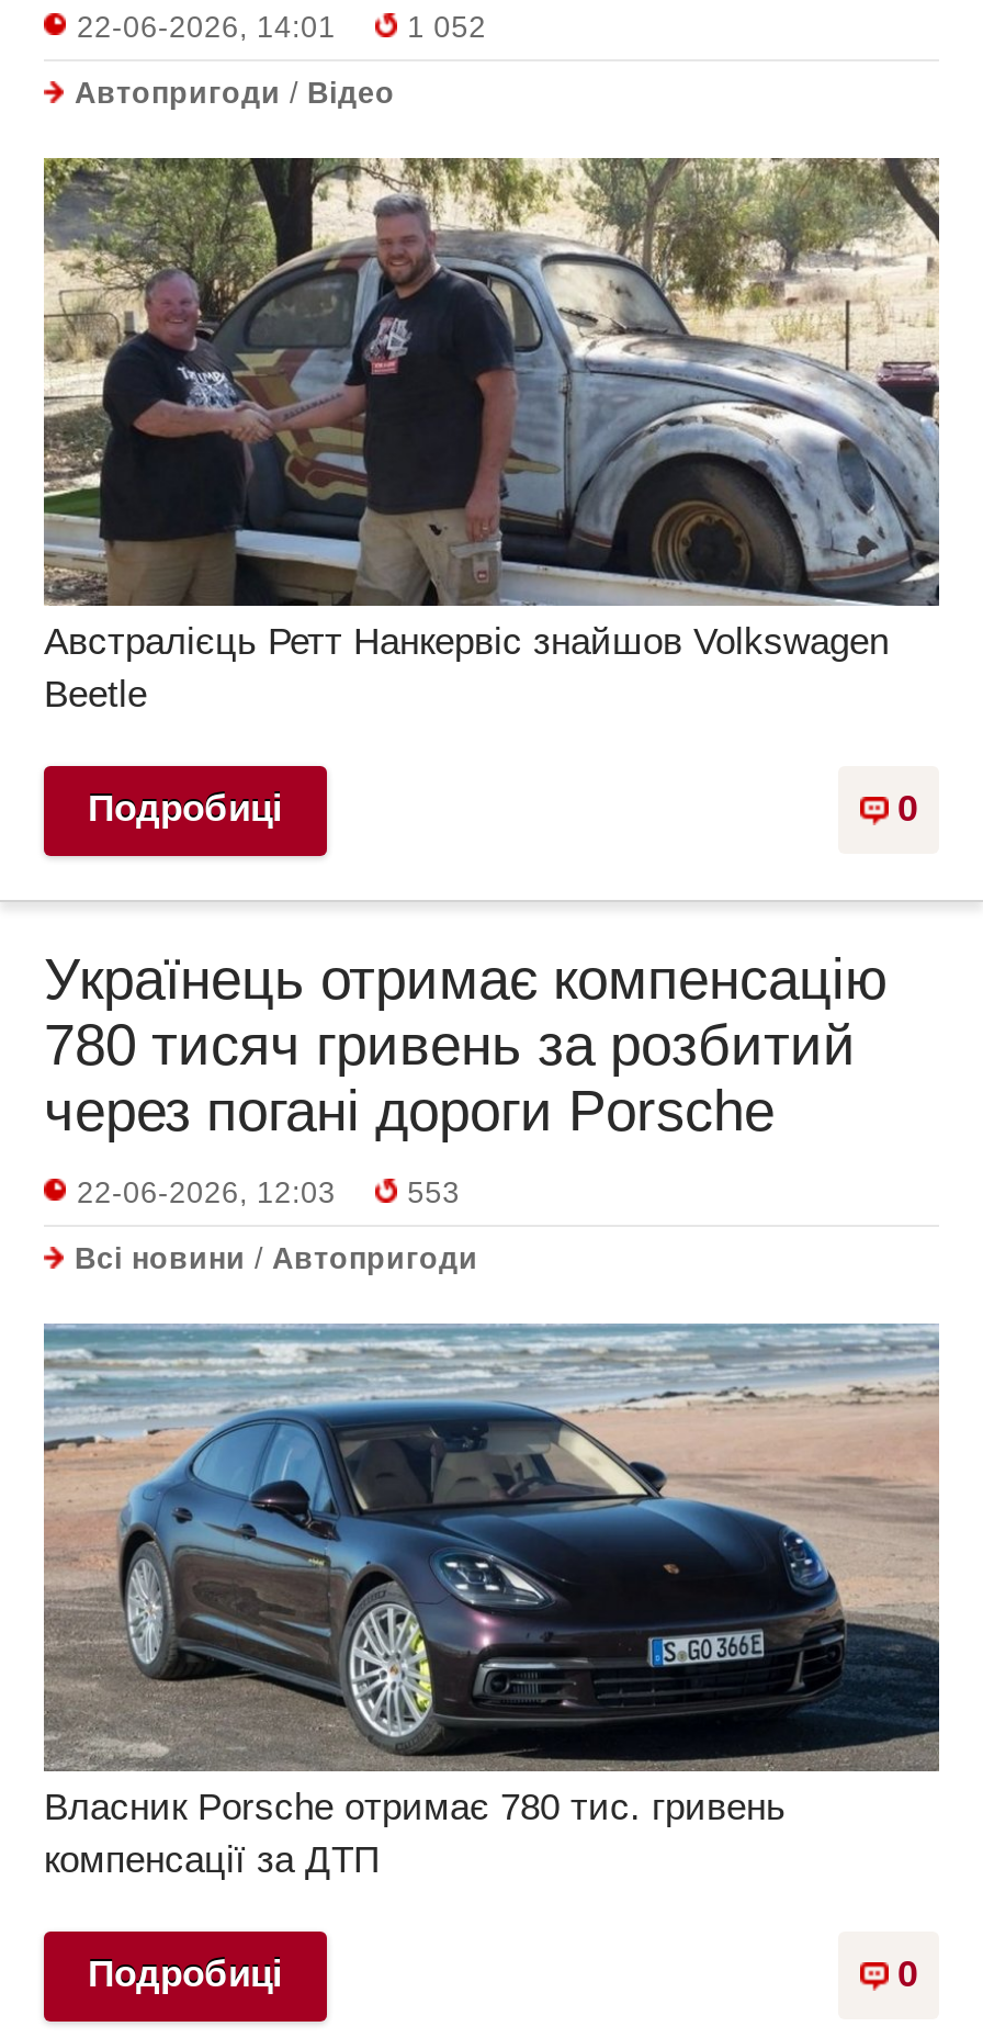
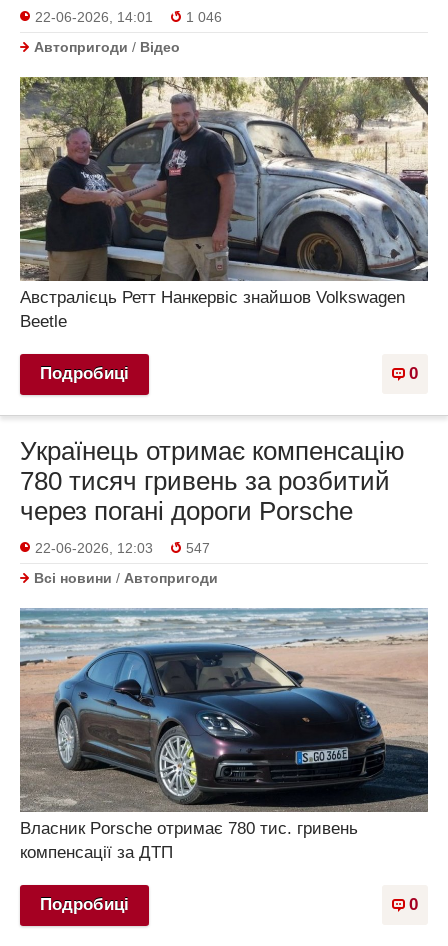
- 1 052
+ 1 046

- 553
+ 547
